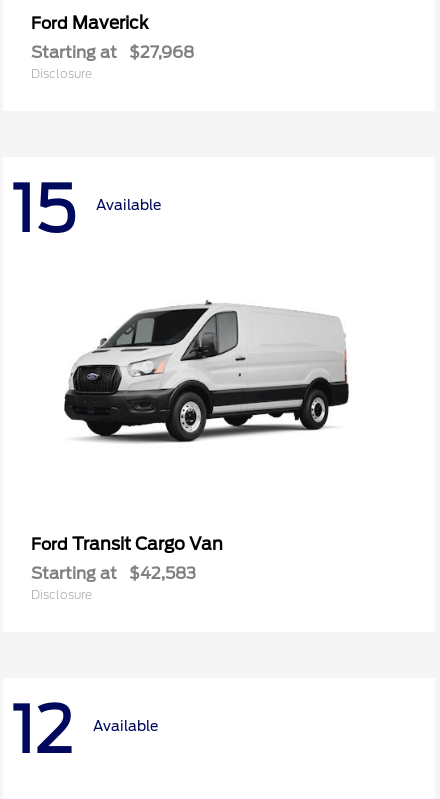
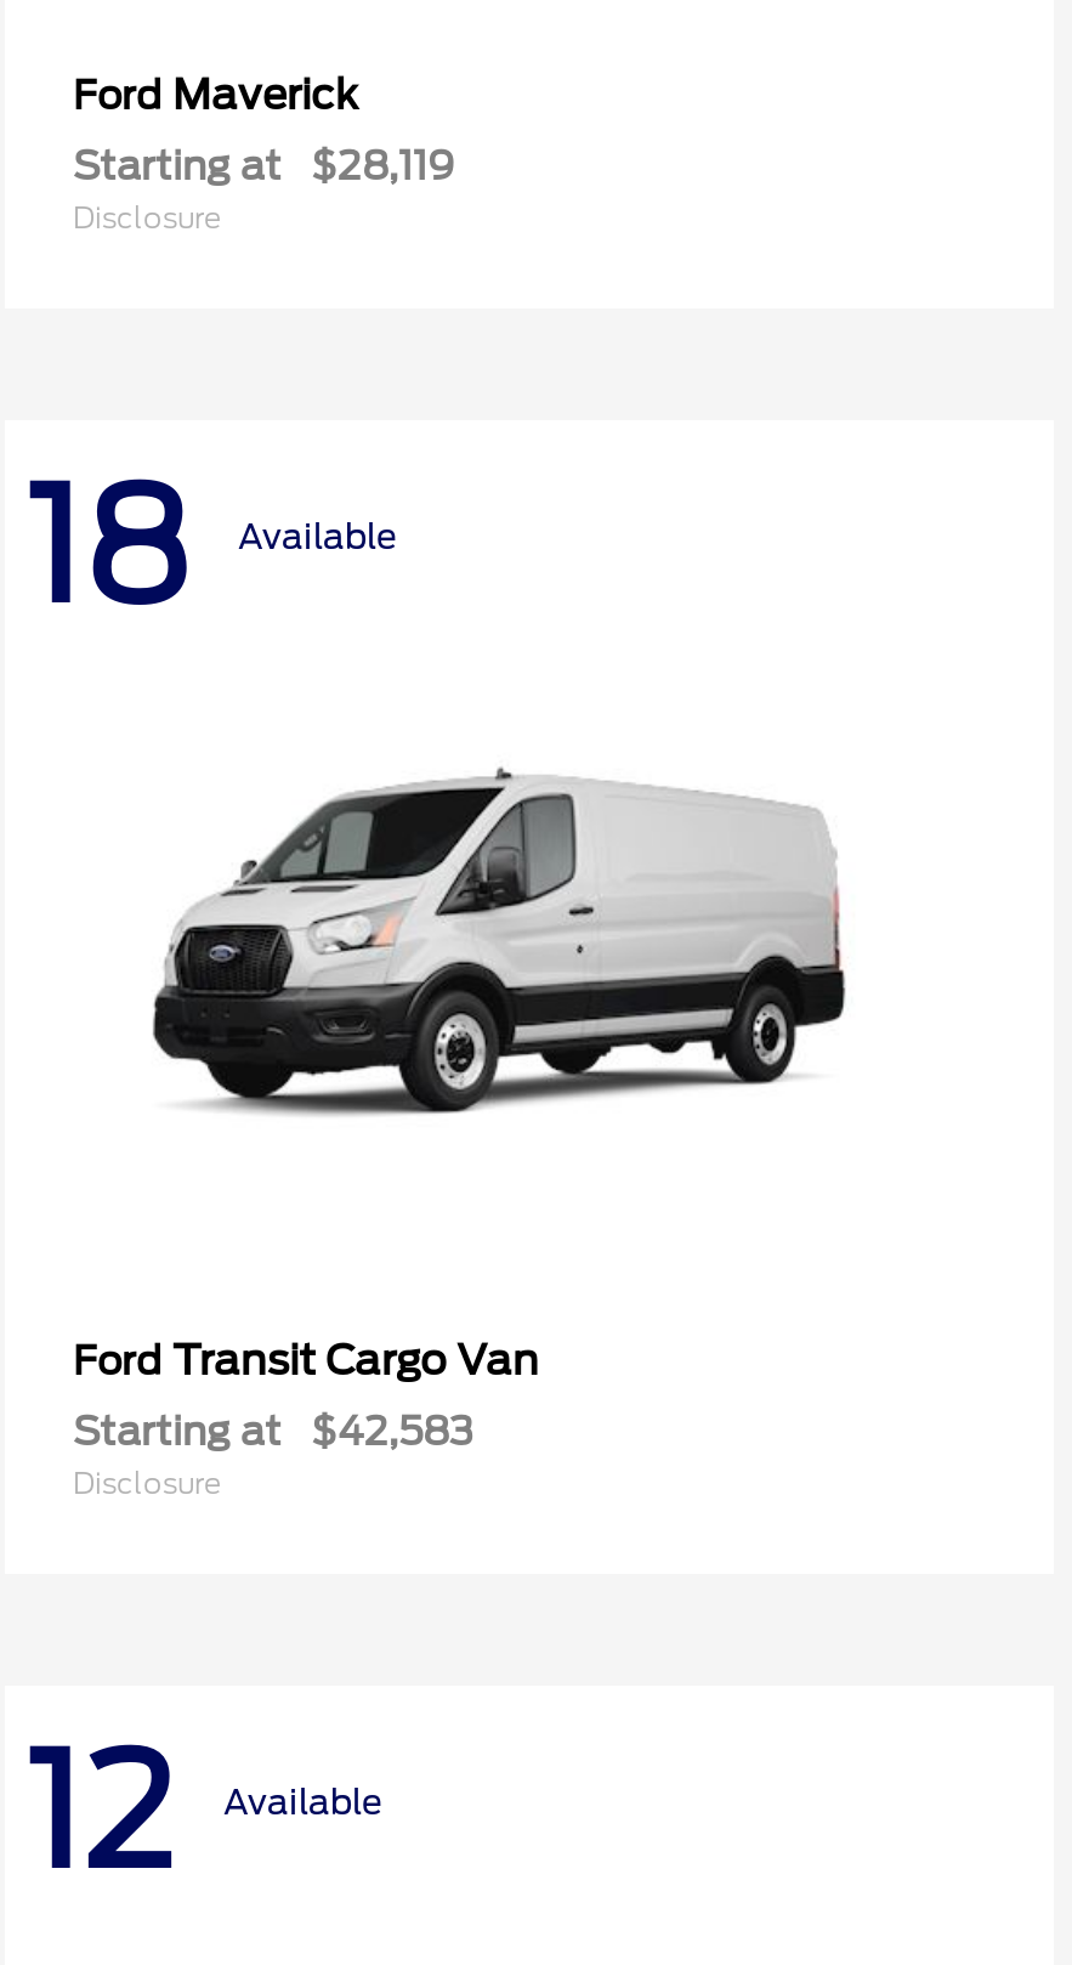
- Starting at $27,968
+ Starting at $28,119

- 15 Available
+ 18 Available
